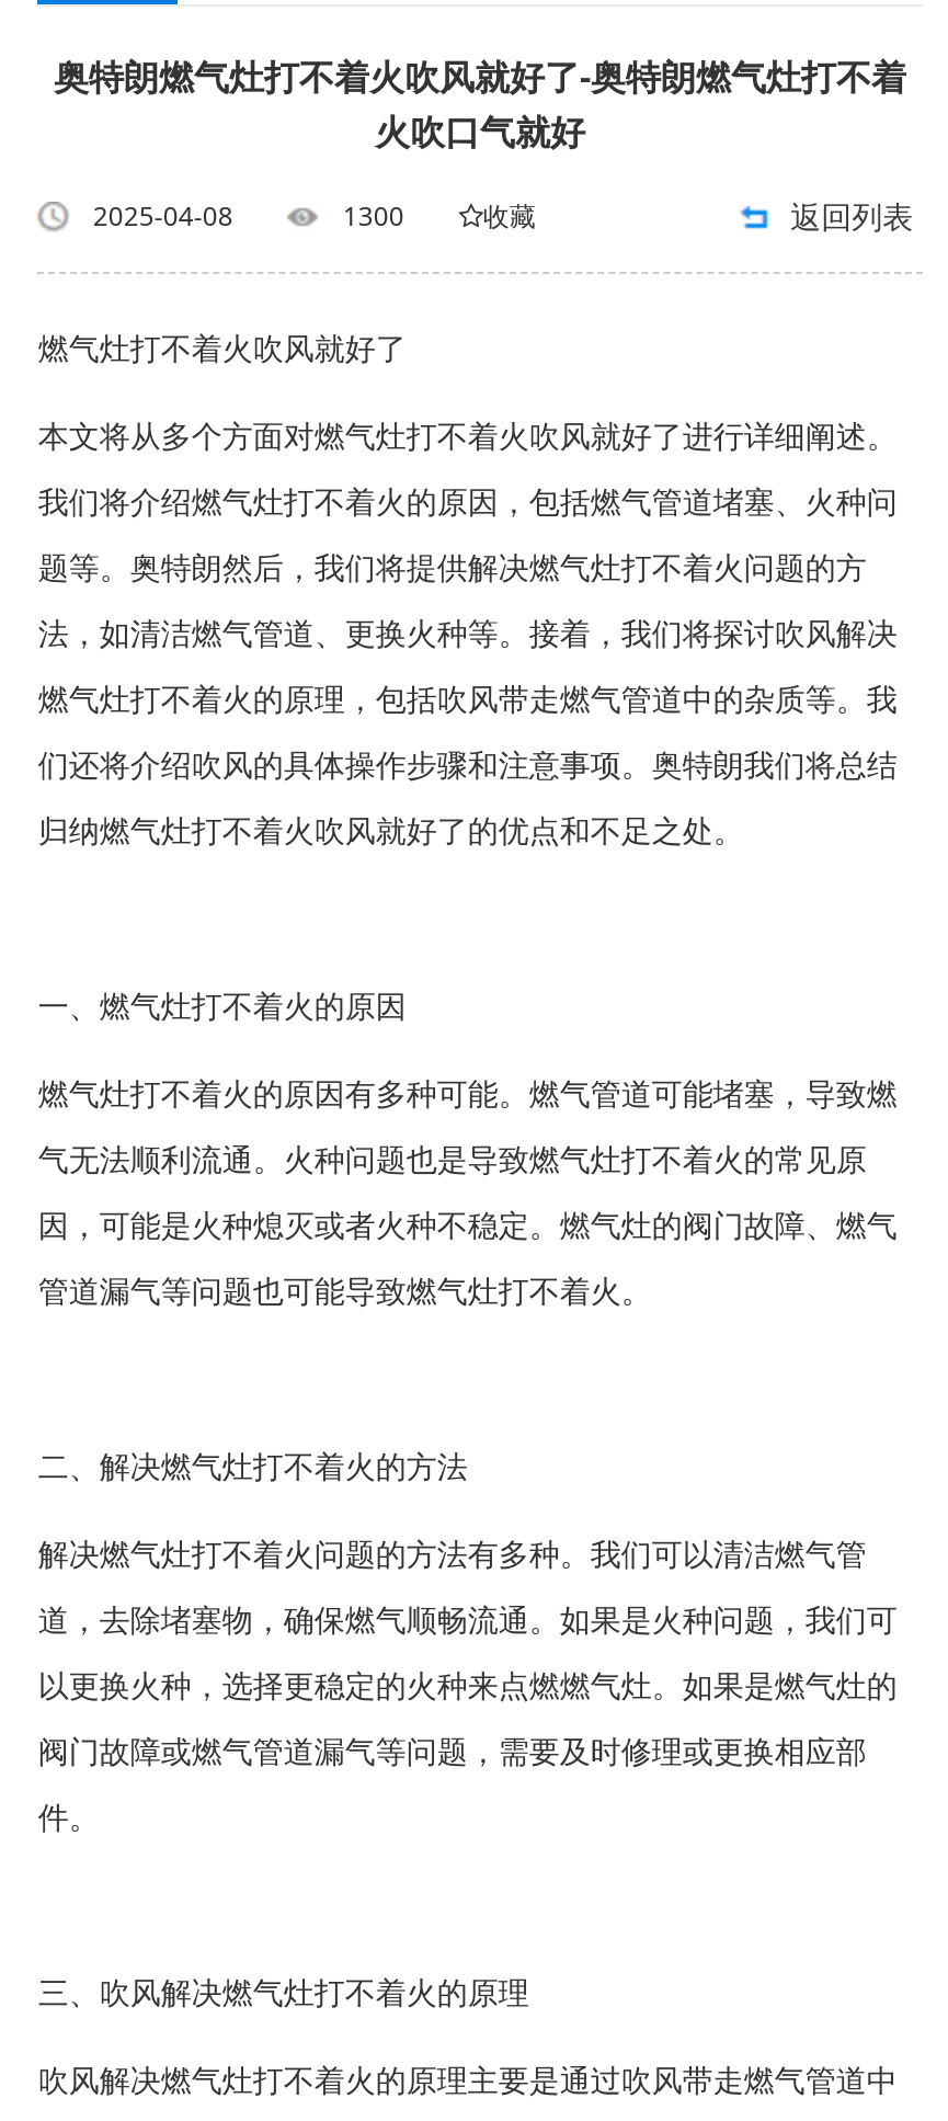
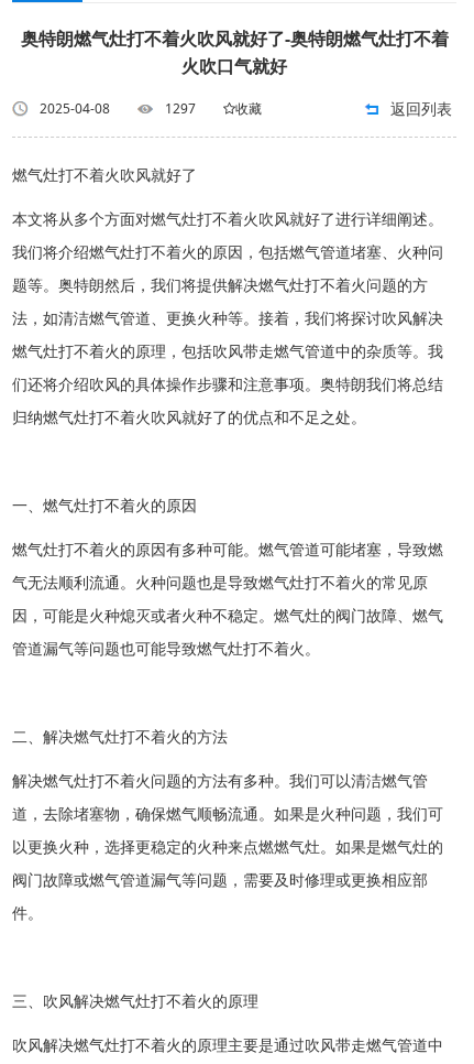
- 1300
+ 1297
